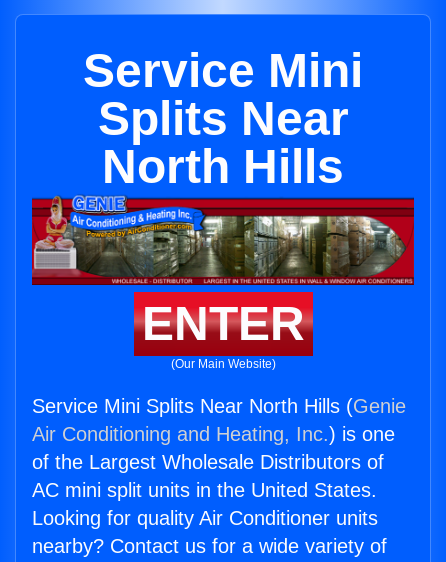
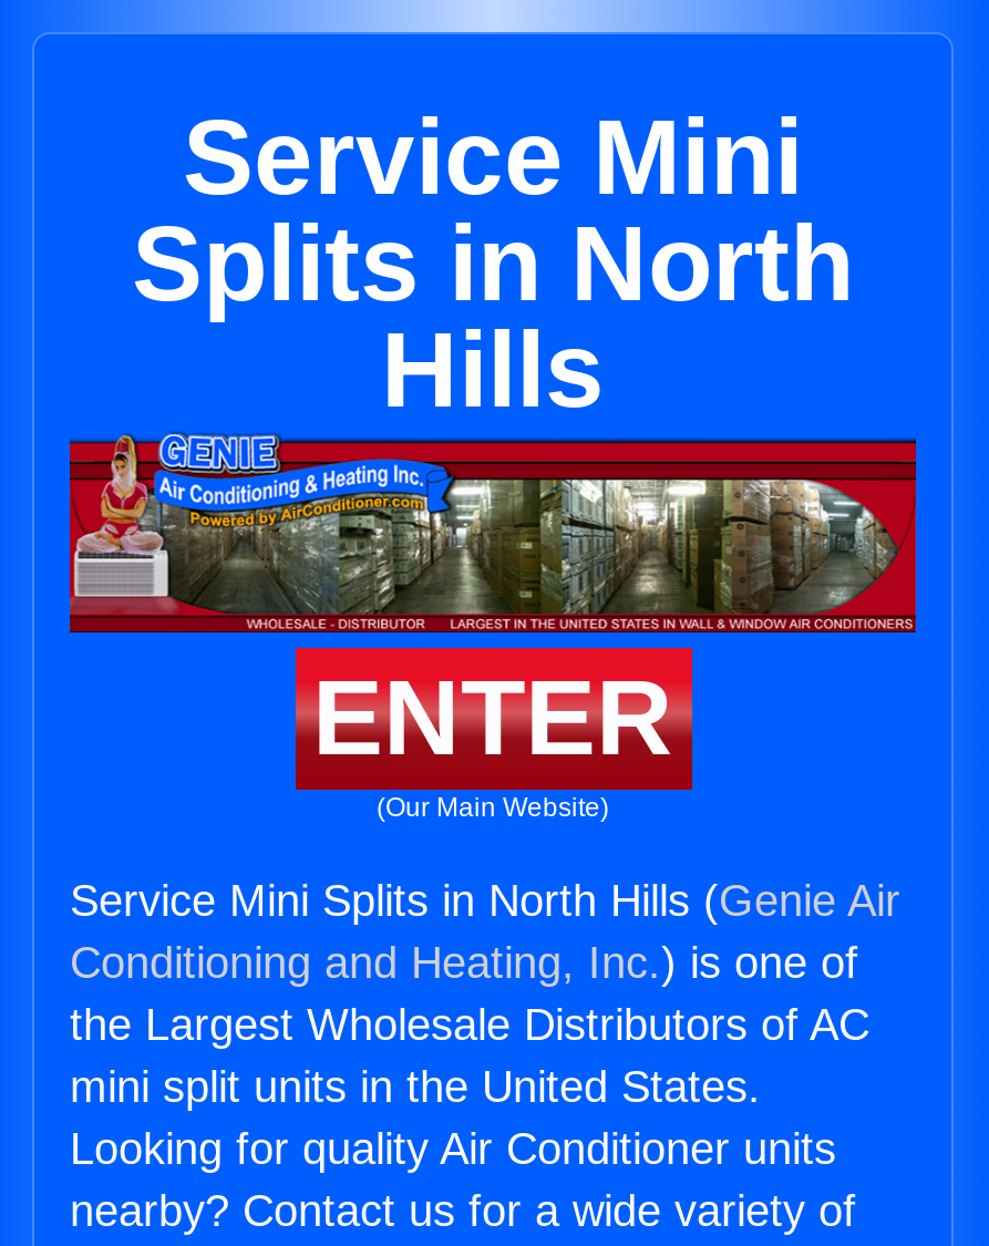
- Splits Near
- North Hills
+ Splits in North
+ Hills

- Service Mini Splits Near North Hills (Genie
- Air Conditioning and Heating, Inc.) is one
- of the Largest Wholesale Distributors of
- AC mini split units in the United States.
+ Service Mini Splits in North Hills (Genie Air
+ Conditioning and Heating, Inc.) is one of
+ the Largest Wholesale Distributors of AC
+ mini split units in the United States.
